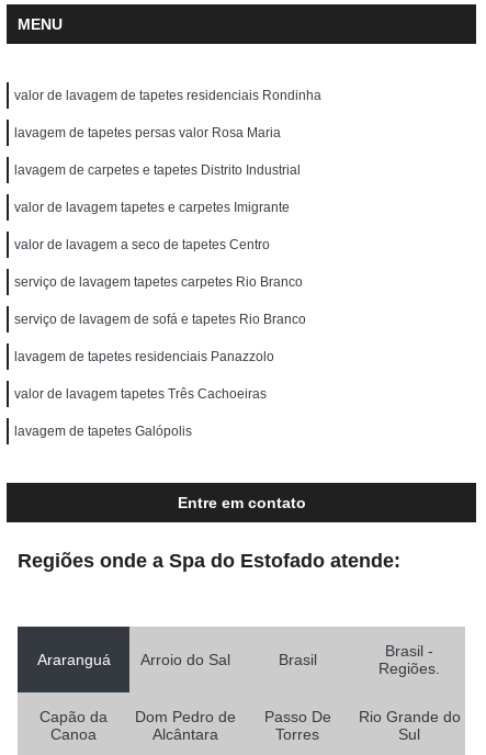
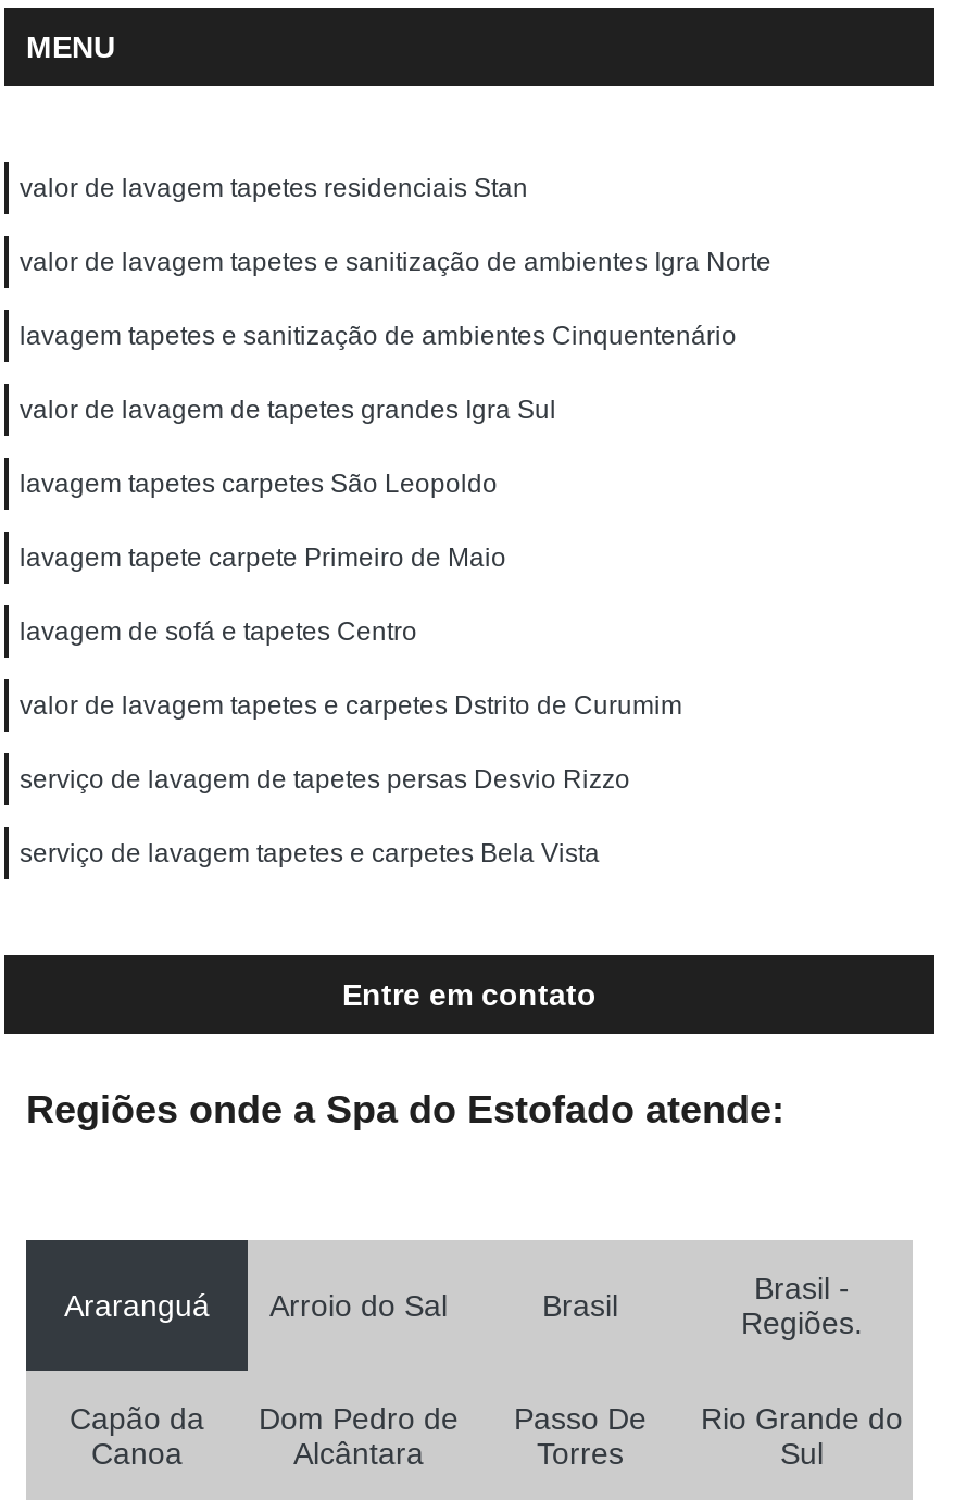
- valor de lavagem de tapetes residenciais Rondinha
+ valor de lavagem tapetes residenciais Stan

- lavagem de tapetes persas valor Rosa Maria
+ valor de lavagem tapetes e sanitização de ambientes Igra Norte

- lavagem de carpetes e tapetes Distrito Industrial
+ lavagem tapetes e sanitização de ambientes Cinquentenário

- valor de lavagem tapetes e carpetes Imigrante
+ valor de lavagem de tapetes grandes Igra Sul

- valor de lavagem a seco de tapetes Centro
+ lavagem tapetes carpetes São Leopoldo

- serviço de lavagem tapetes carpetes Rio Branco
+ lavagem tapete carpete Primeiro de Maio

- serviço de lavagem de sofá e tapetes Rio Branco
+ lavagem de sofá e tapetes Centro

- lavagem de tapetes residenciais Panazzolo
+ valor de lavagem tapetes e carpetes Dstrito de Curumim

- valor de lavagem tapetes Três Cachoeiras
+ serviço de lavagem de tapetes persas Desvio Rizzo

- lavagem de tapetes Galópolis
+ serviço de lavagem tapetes e carpetes Bela Vista
